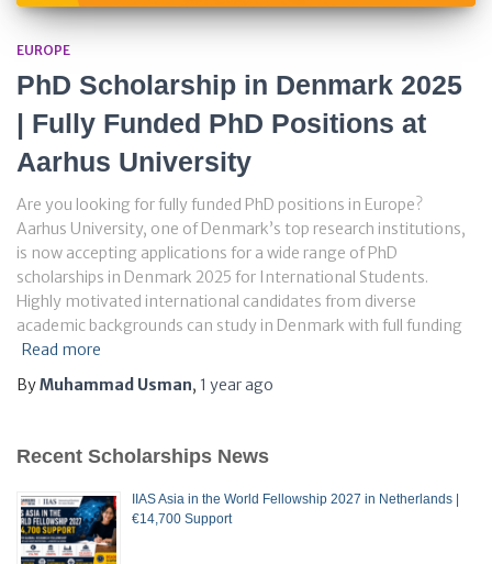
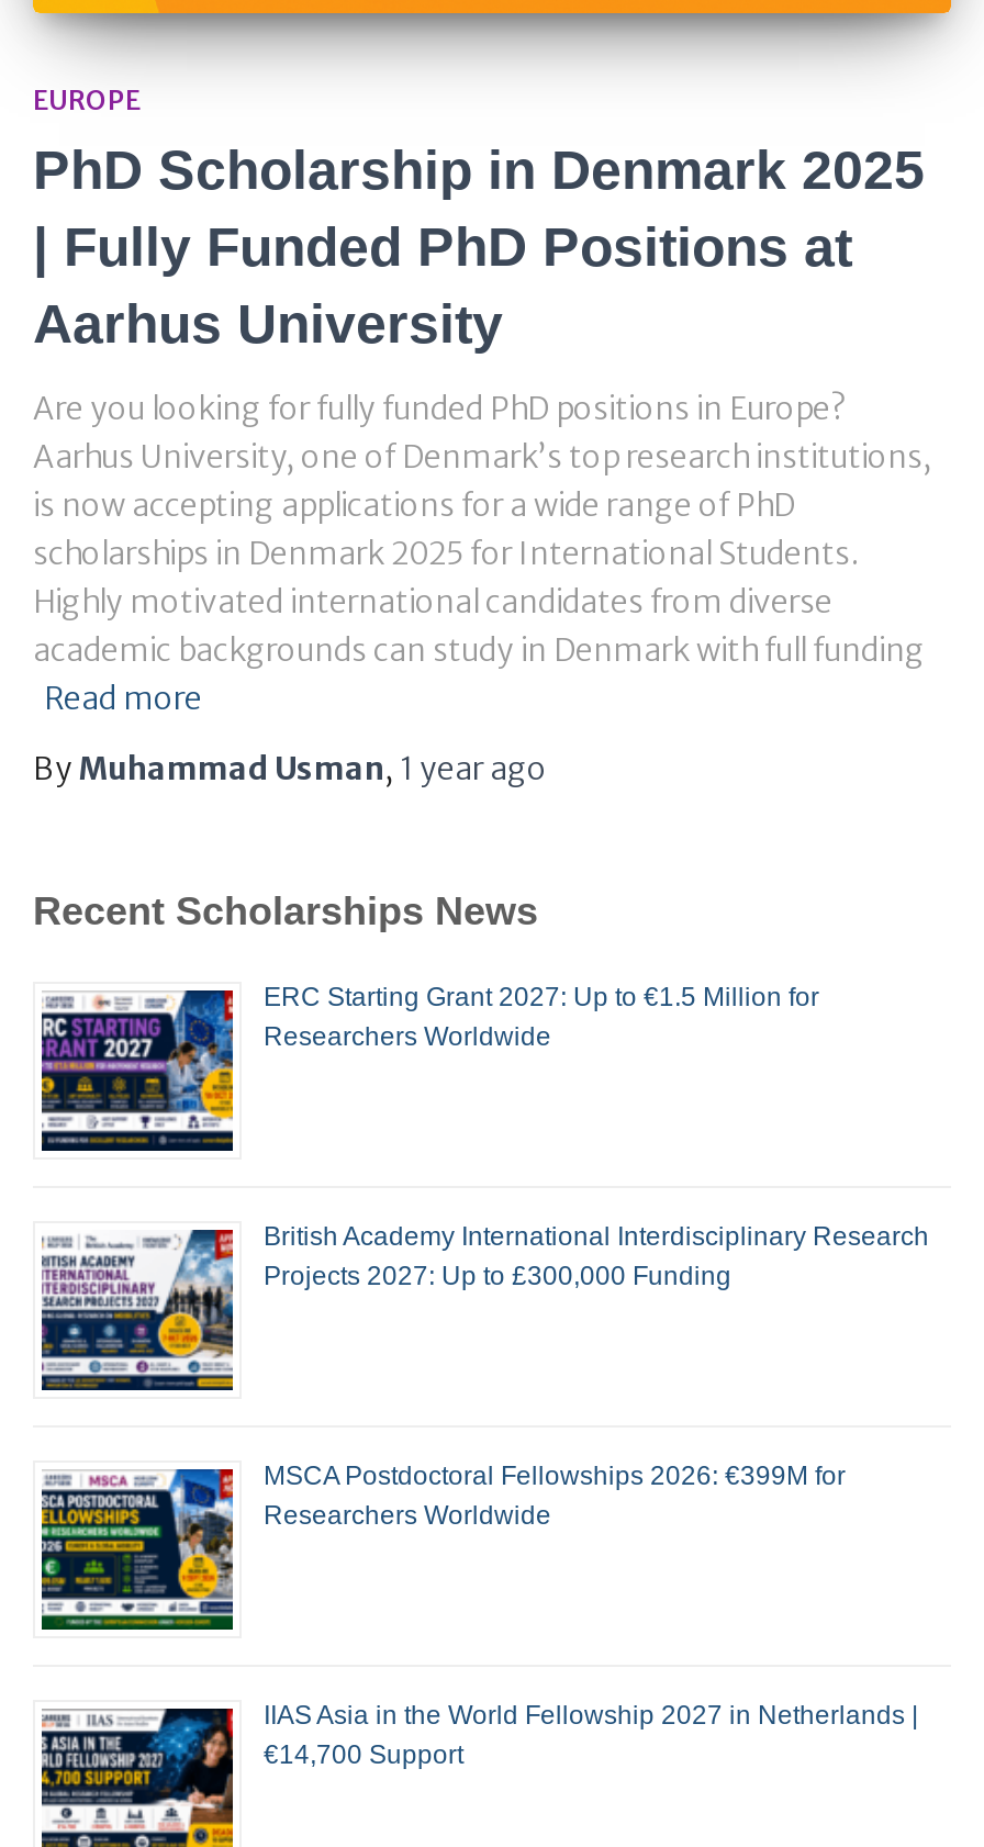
+ [image]
+ ERC Starting Grant 2027: Up to €1.5 Million for
+ Researchers Worldwide

+ [image]
+ British Academy International Interdisciplinary Research
+ Projects 2027: Up to £300,000 Funding

+ [image]
+ MSCA Postdoctoral Fellowships 2026: €399M for
+ Researchers Worldwide
